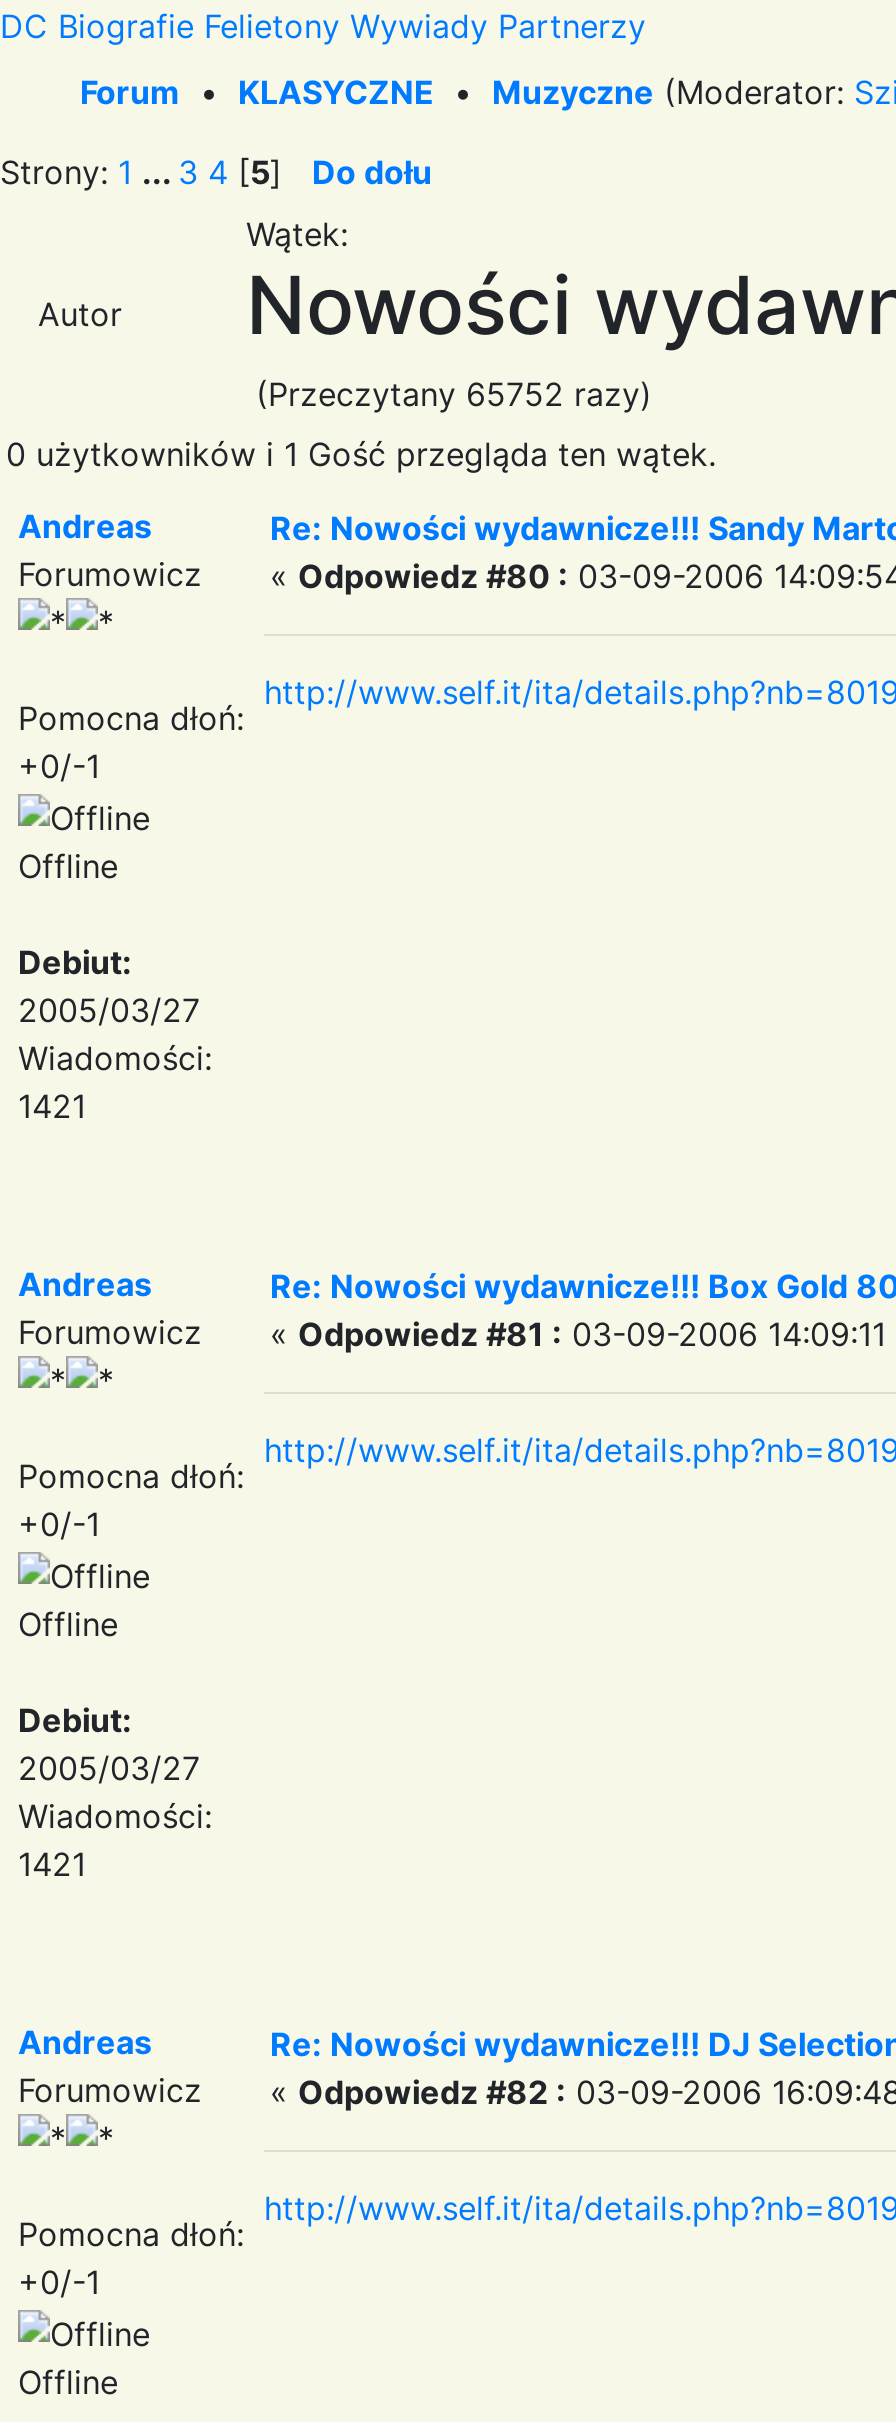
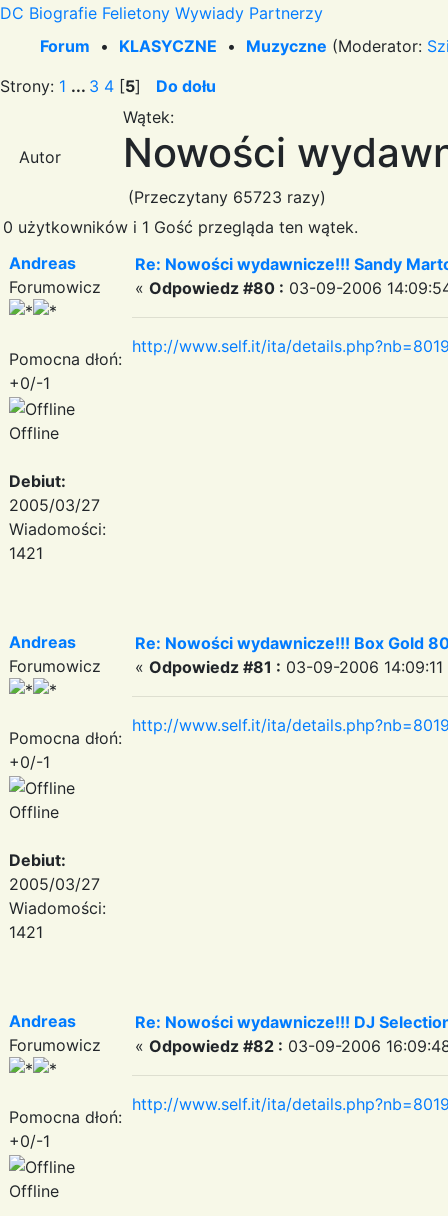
- (Przeczytany 65752 razy)
+ (Przeczytany 65723 razy)
